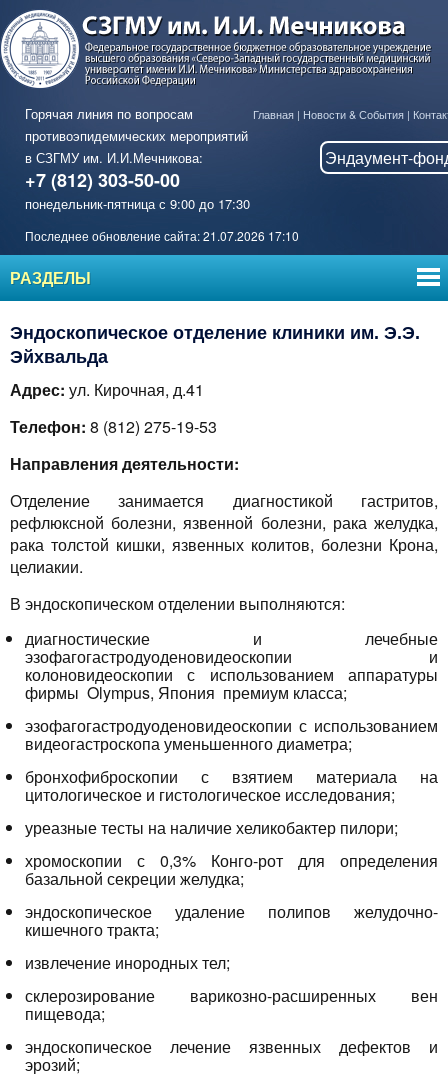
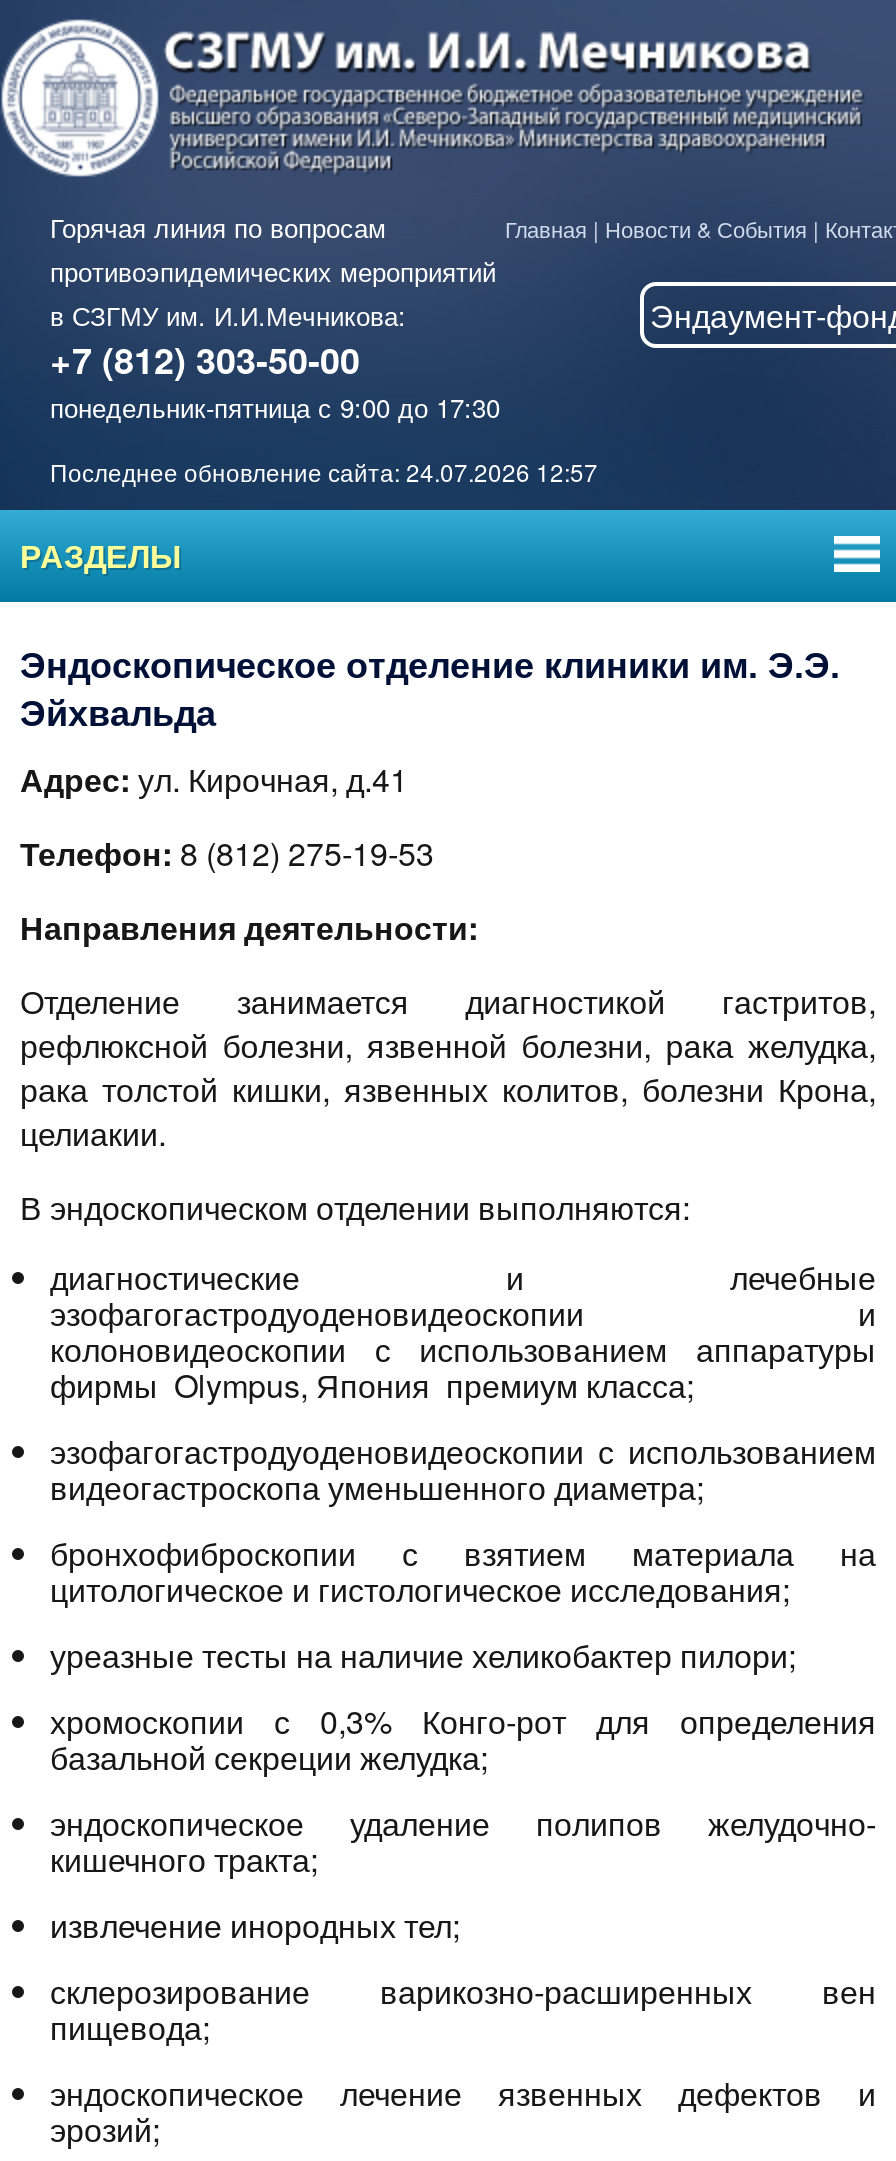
- Последнее обновление сайта: 21.07.2026 17:10
+ Последнее обновление сайта: 24.07.2026 12:57
